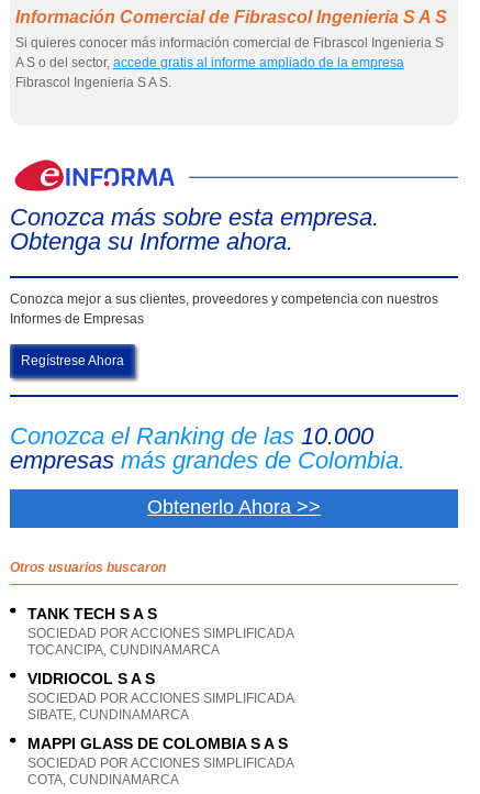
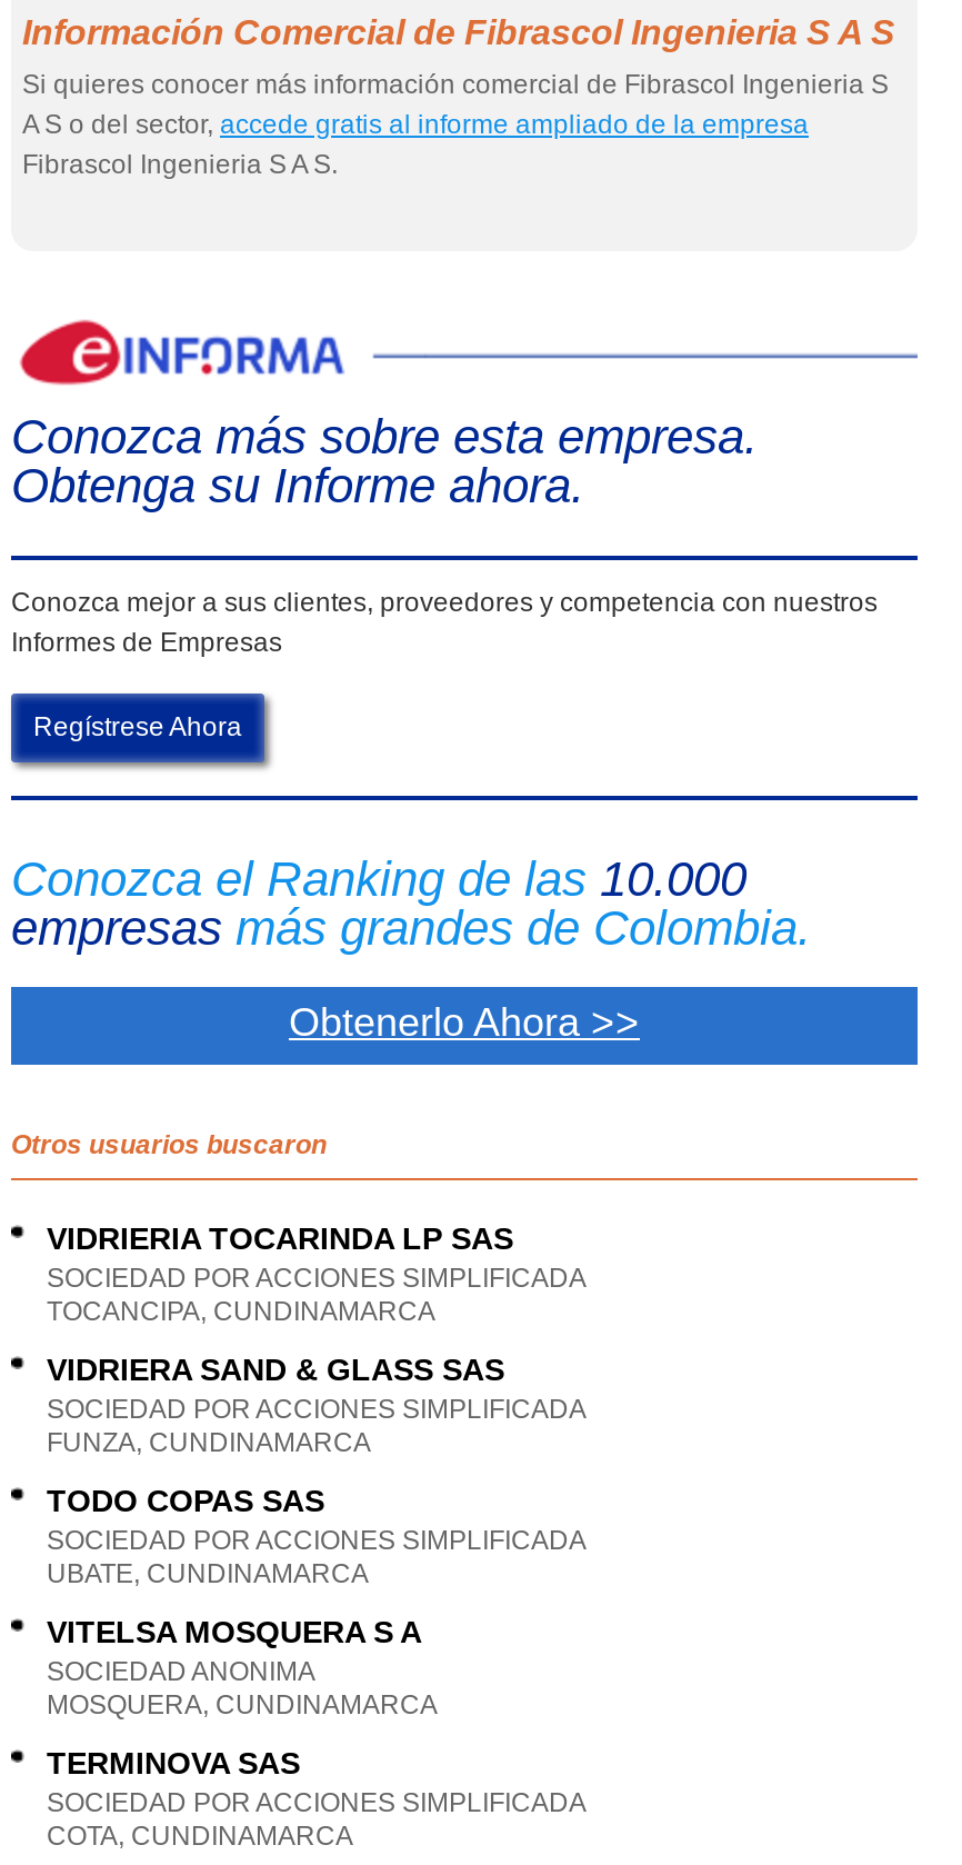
- TANK TECH S A S
+ VIDRIERIA TOCARINDA LP SAS

- VIDRIOCOL S A S
+ VIDRIERA SAND & GLASS SAS

- SIBATE, CUNDINAMARCA
- MAPPI GLASS DE COLOMBIA S A S
+ FUNZA, CUNDINAMARCA
+ TODO COPAS SAS
+ SOCIEDAD POR ACCIONES SIMPLIFICADA
+ UBATE, CUNDINAMARCA
+ VITELSA MOSQUERA S A
+ SOCIEDAD ANONIMA
+ MOSQUERA, CUNDINAMARCA
+ TERMINOVA SAS
